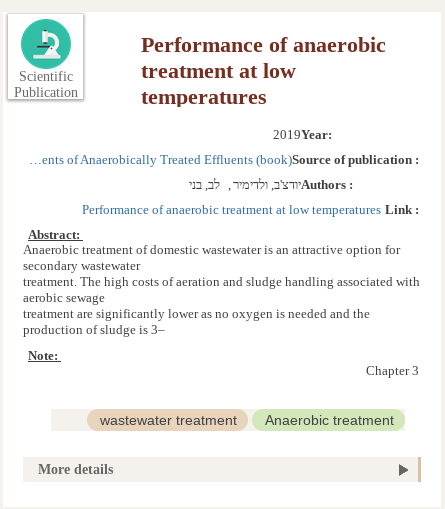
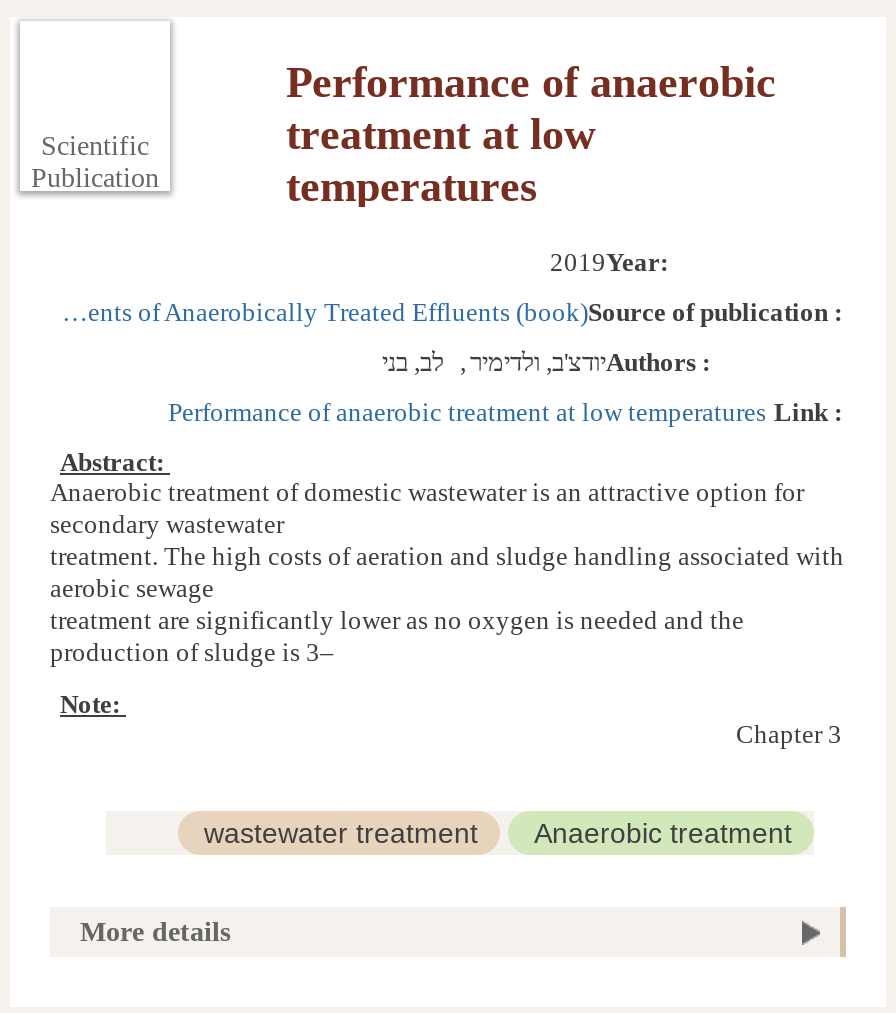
- [image]
